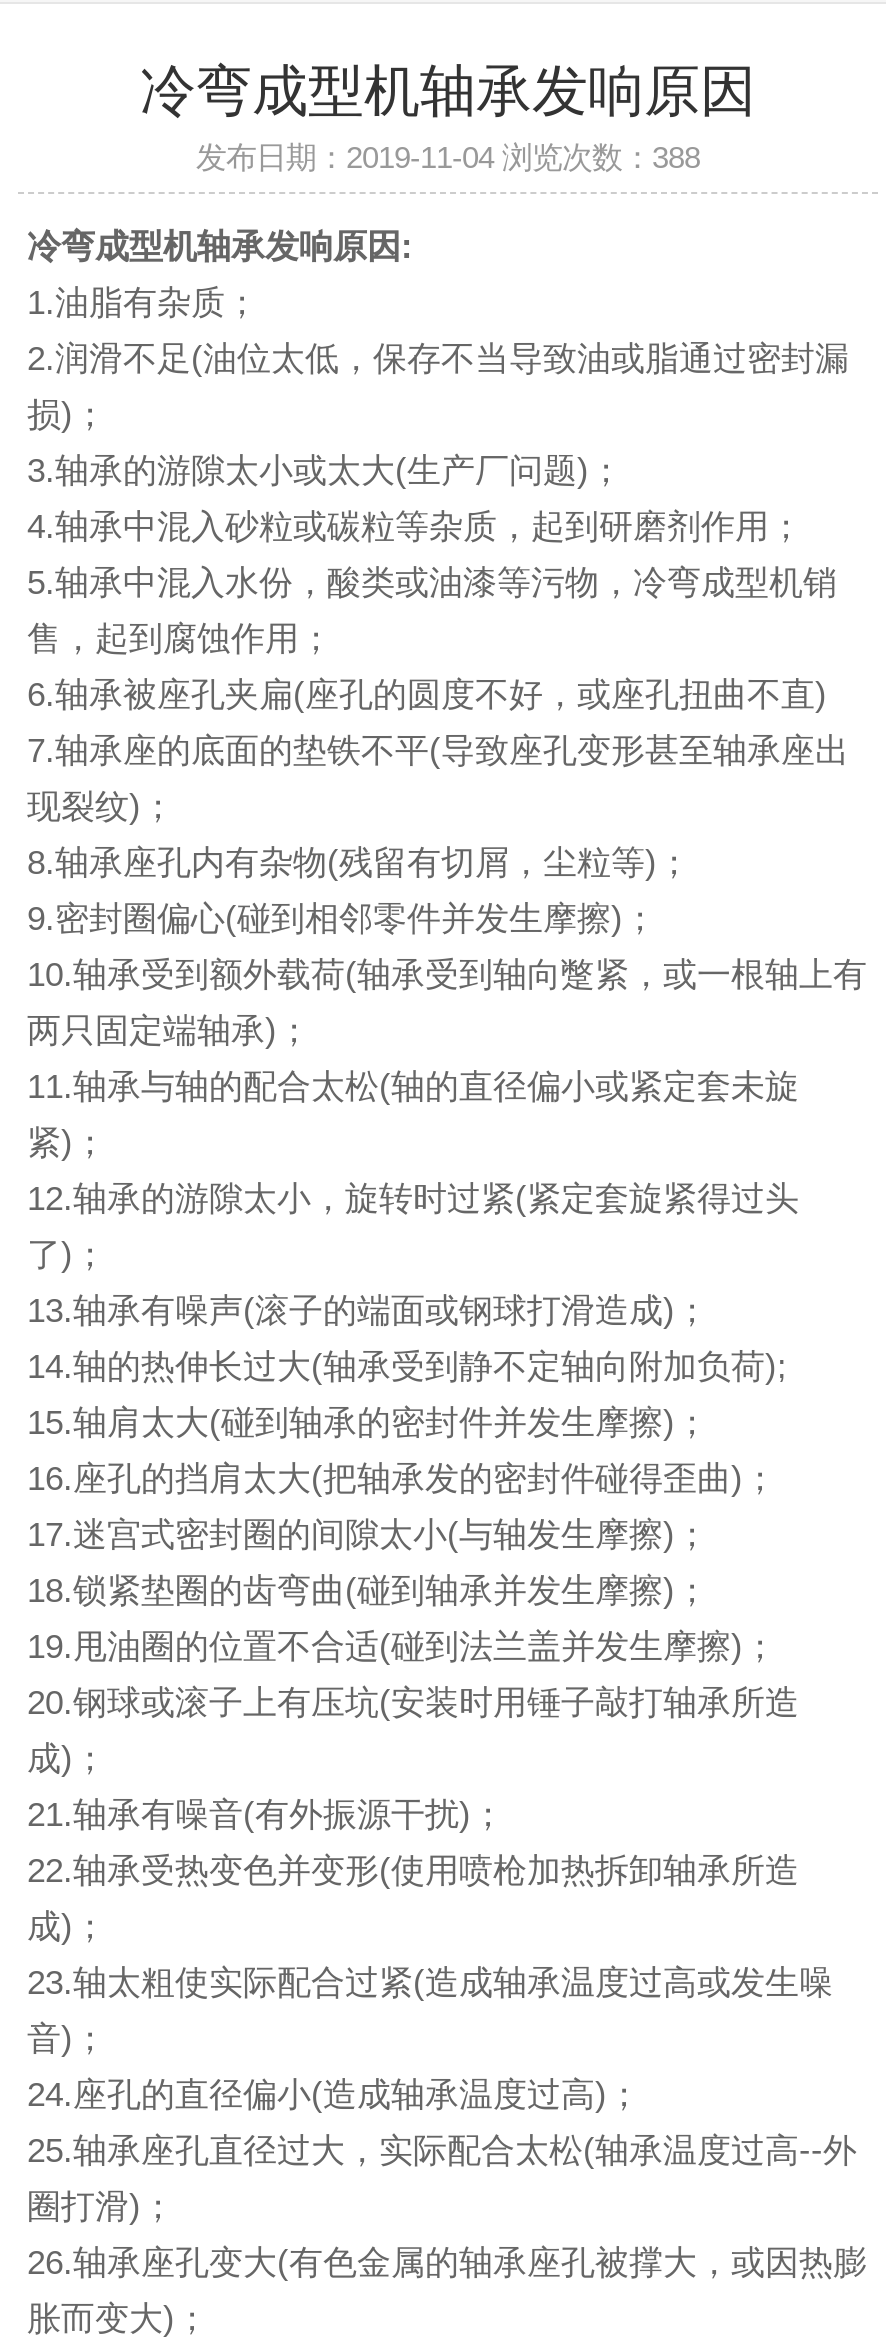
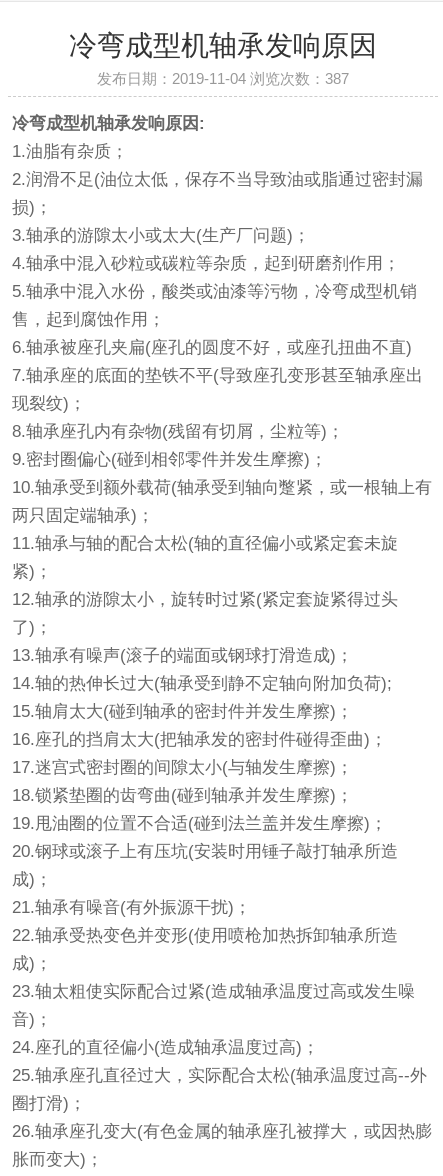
- 发布日期：2019-11-04 浏览次数：388
+ 发布日期：2019-11-04 浏览次数：387
